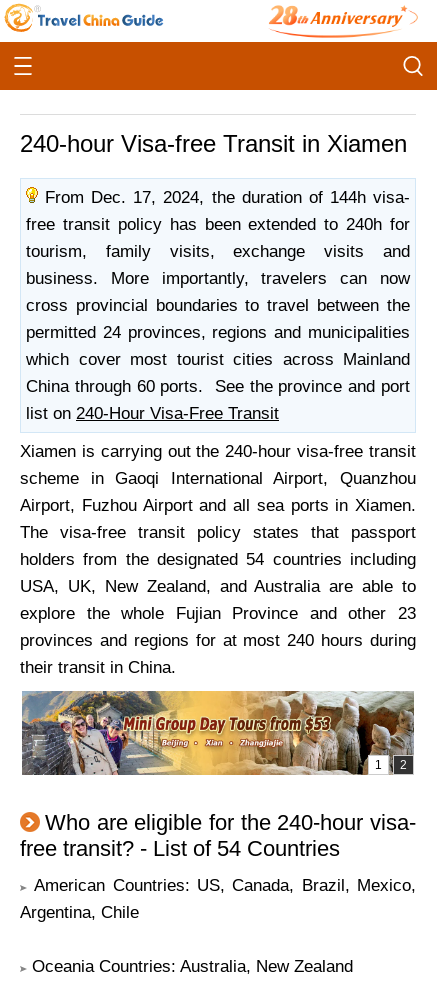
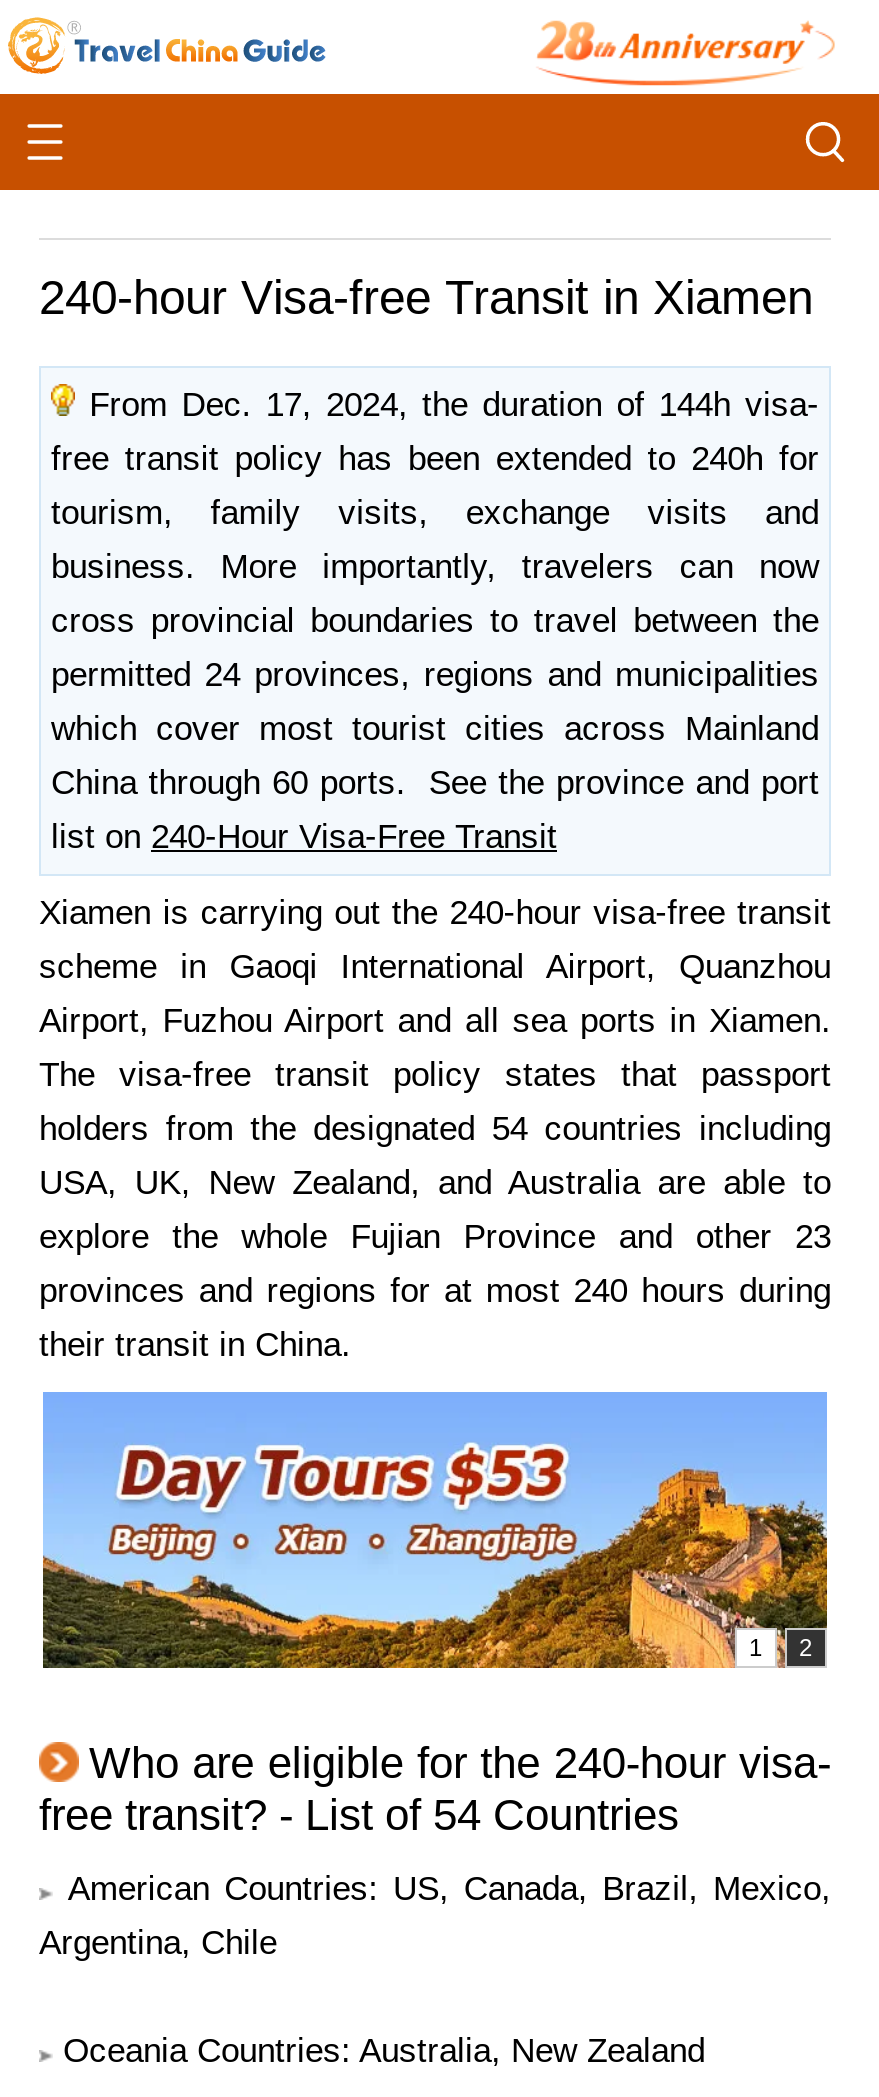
- [image]
+ [image]
